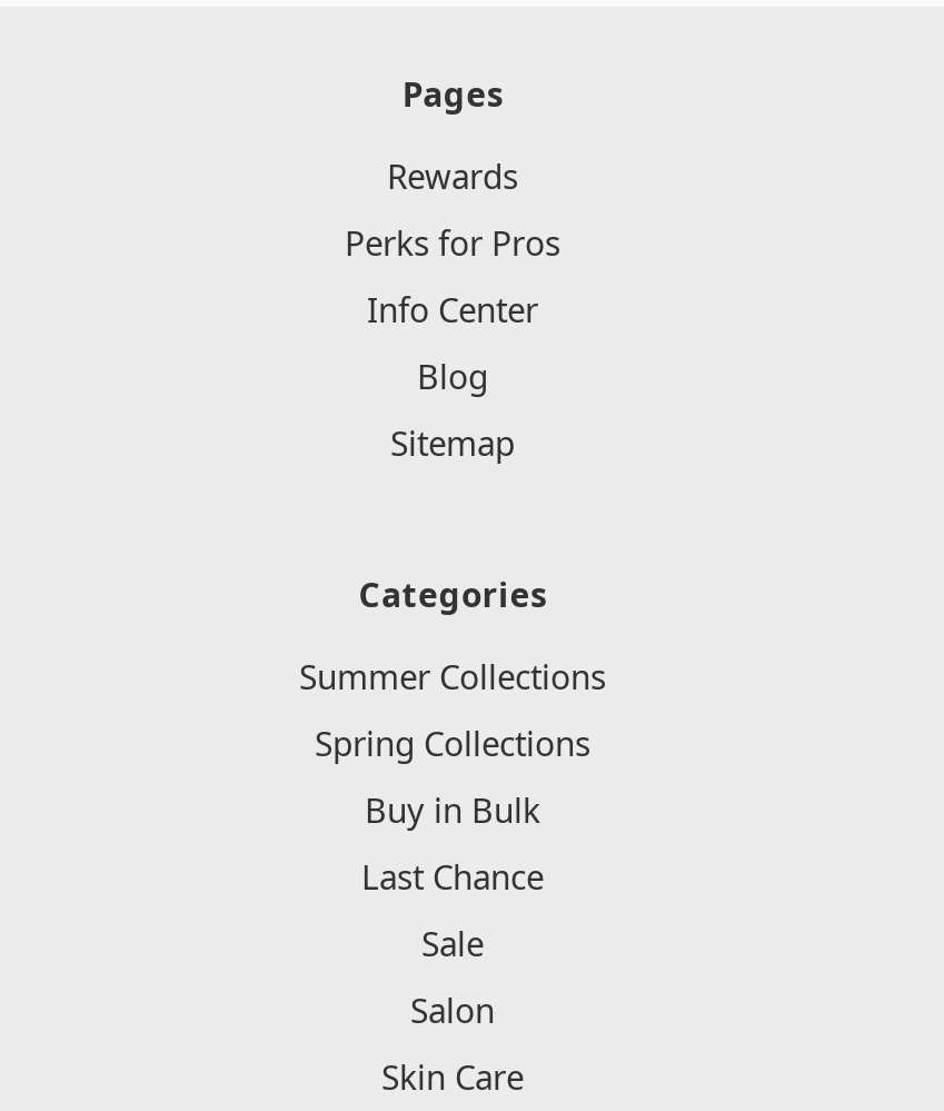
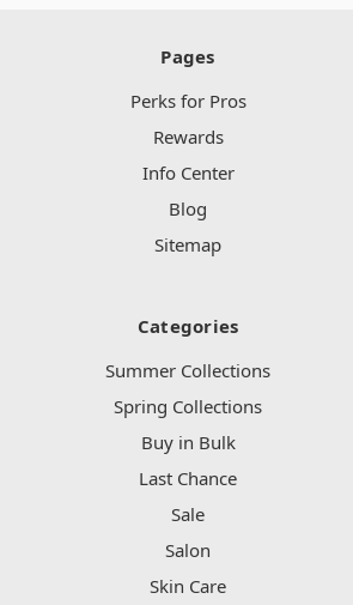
moved down: Rewards

moved up: Perks for Pros
